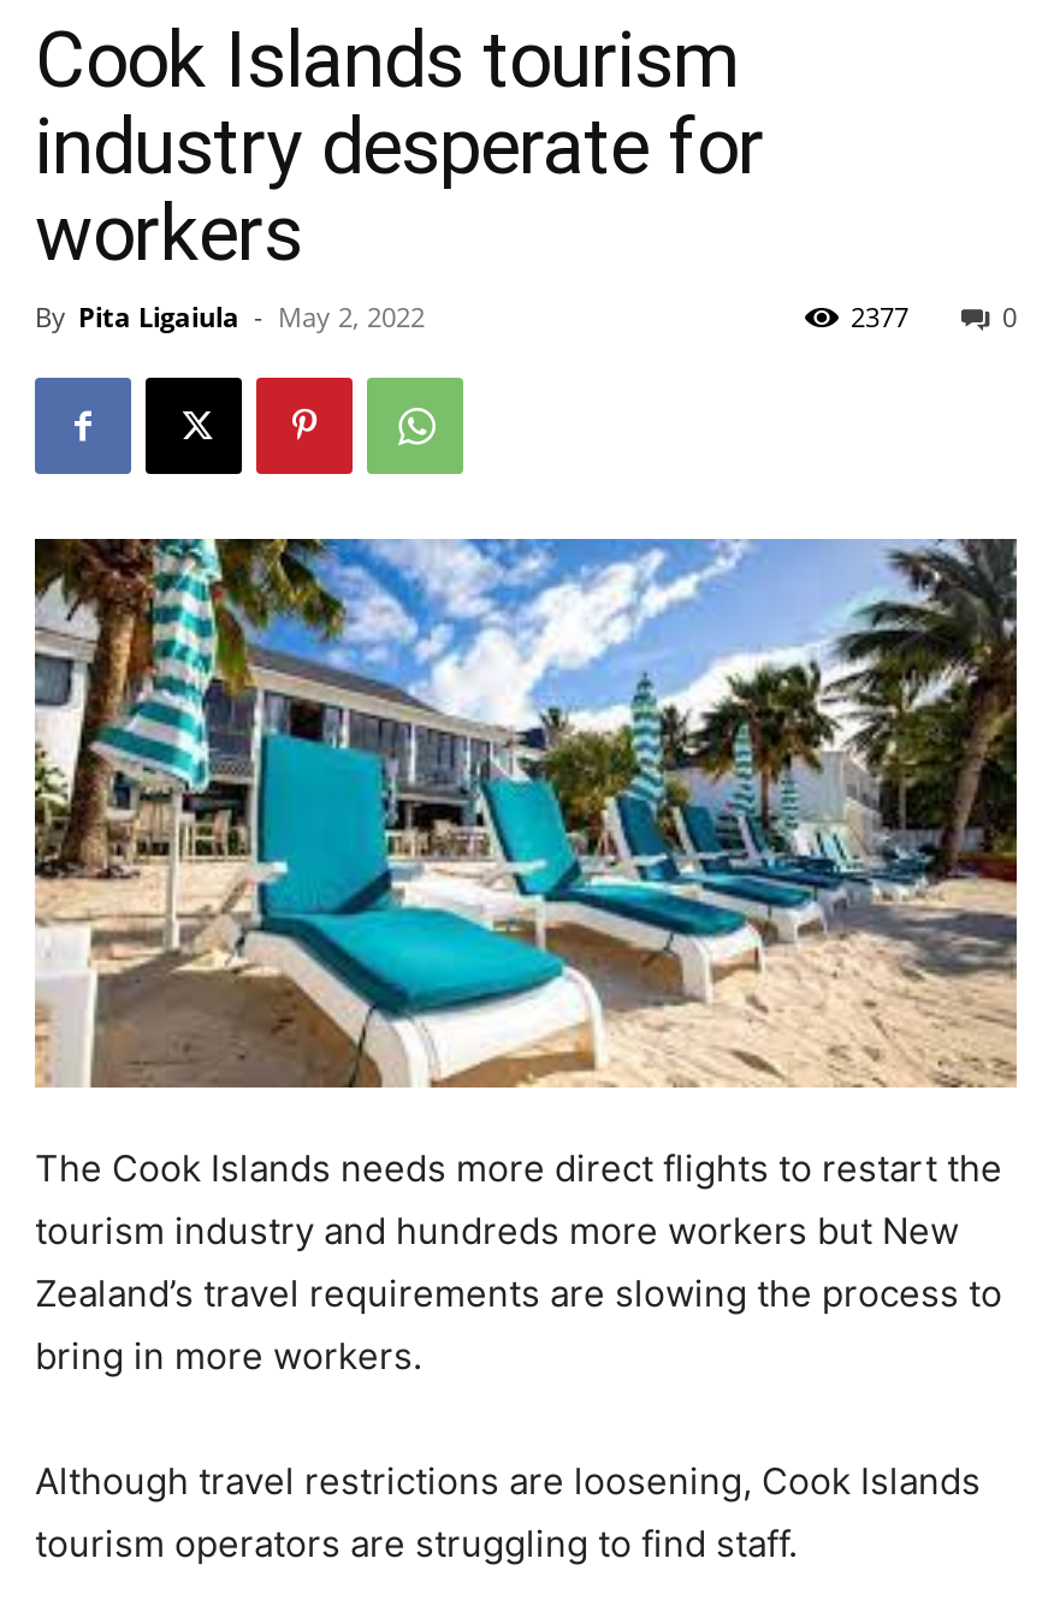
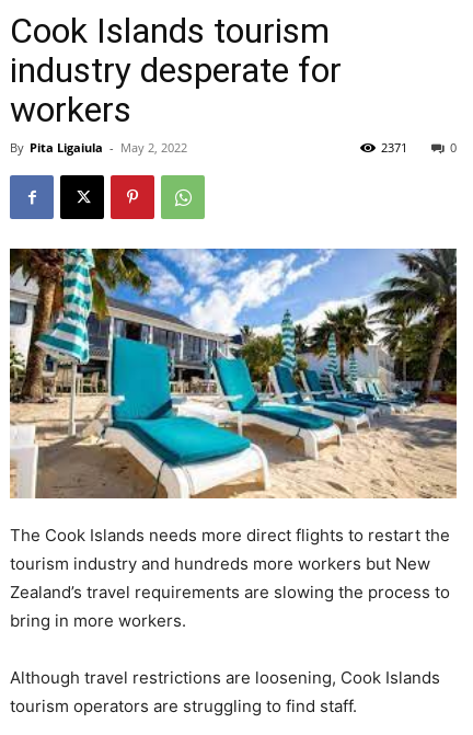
- 2377
+ 2371
